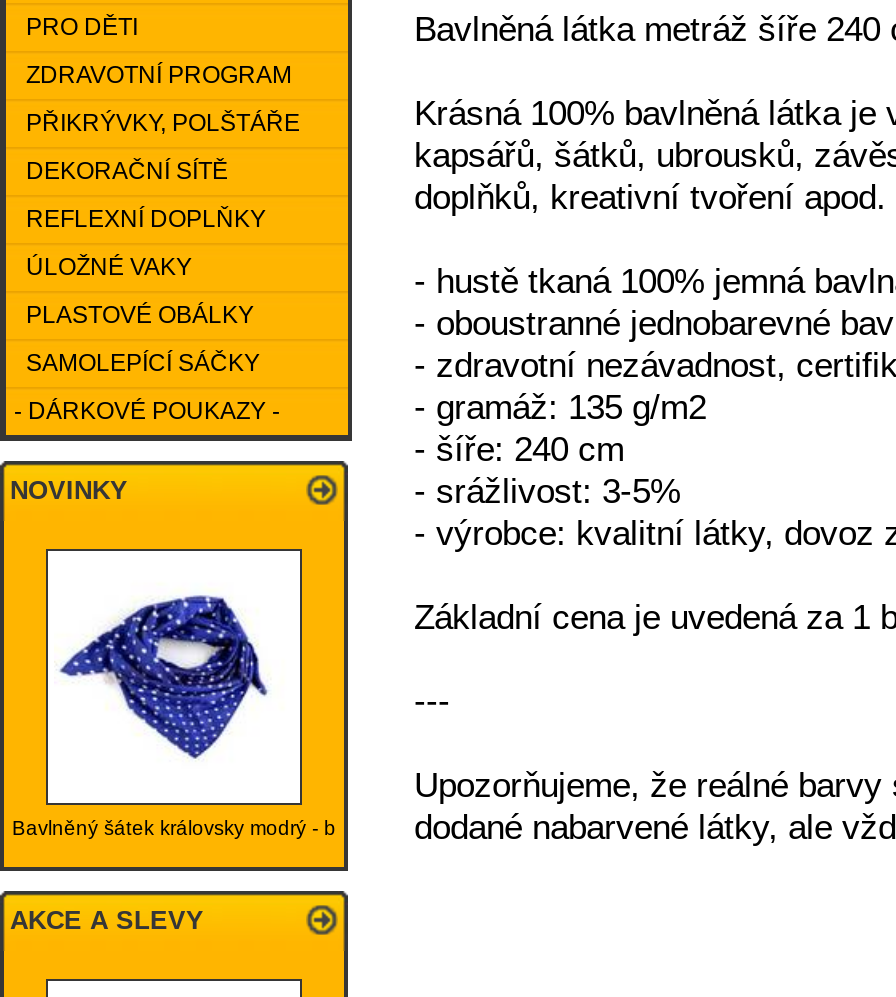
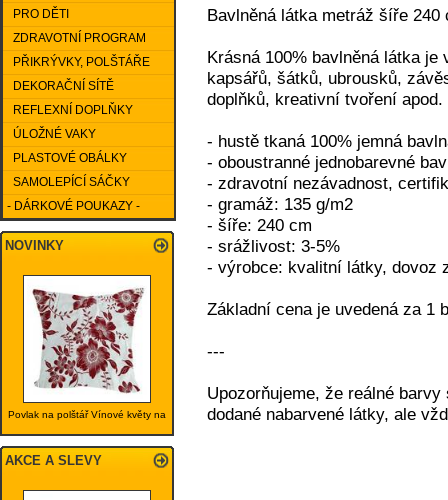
- [image]
- Bavlněný šátek královsky modrý - b
+ [image]
+ Povlak na polštář Vínové květy na
